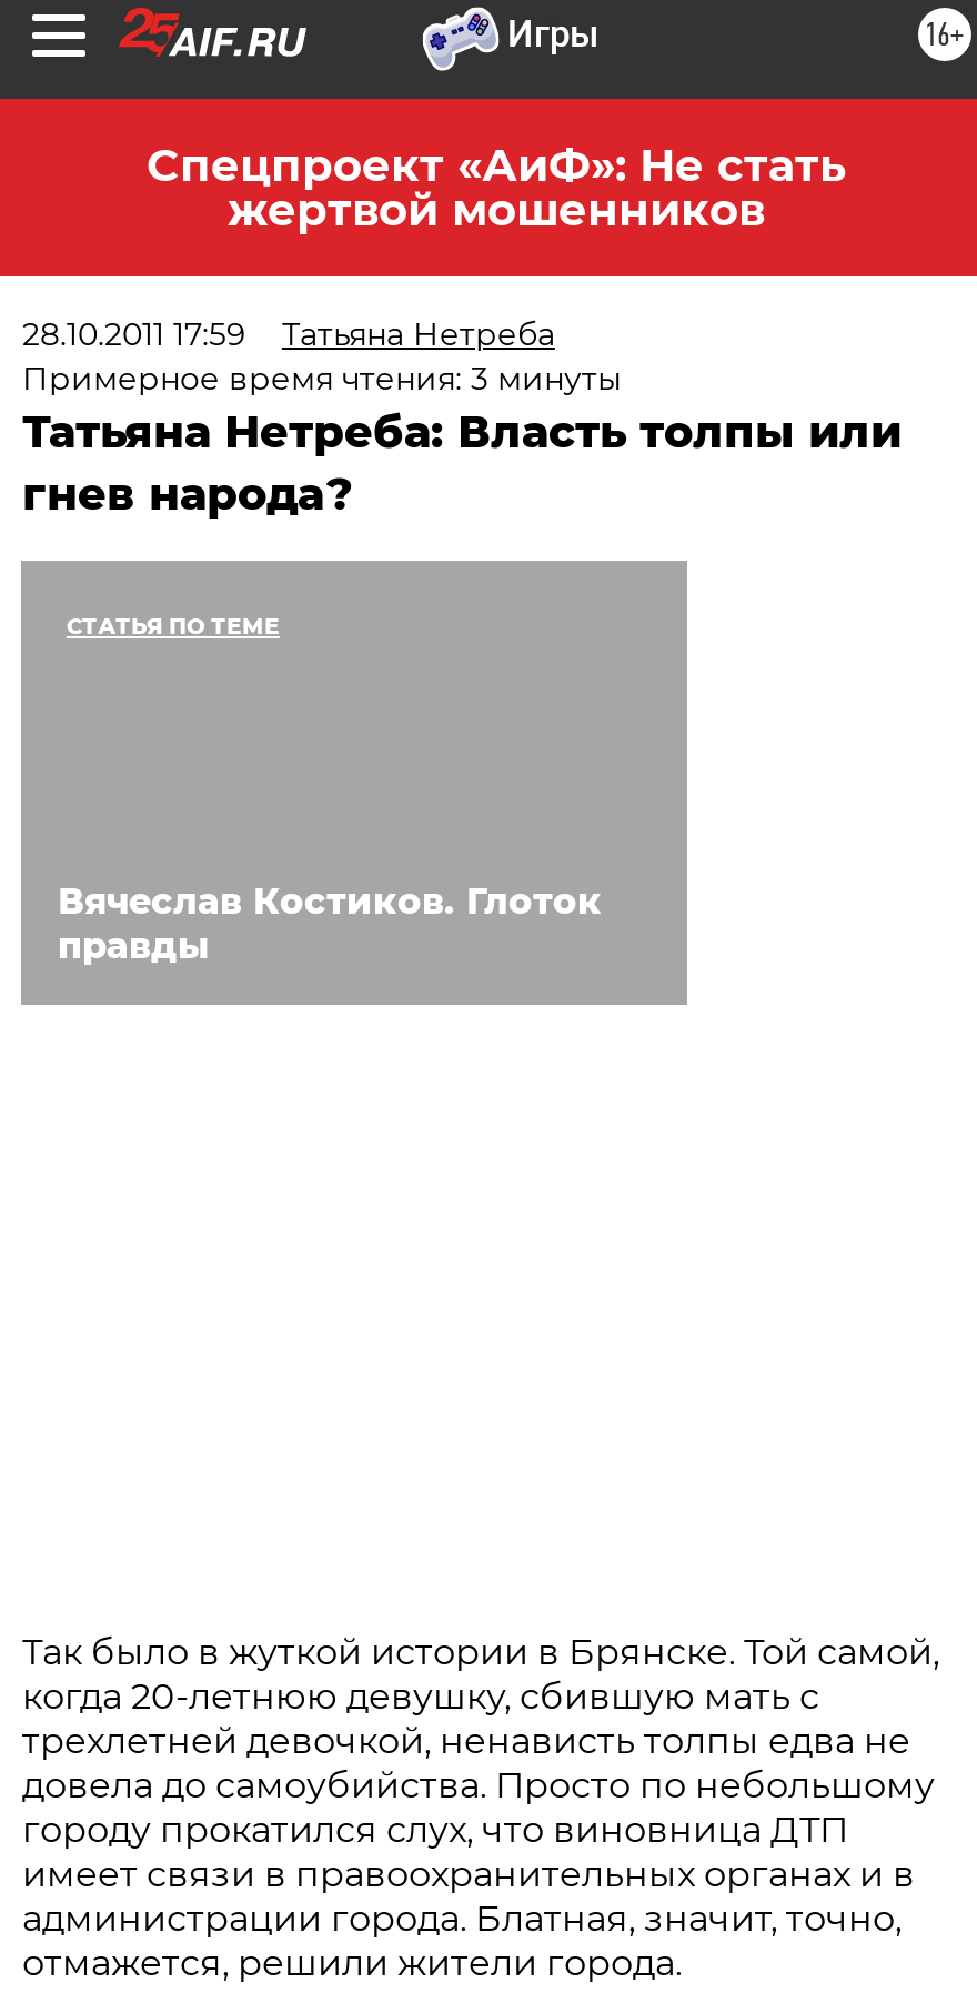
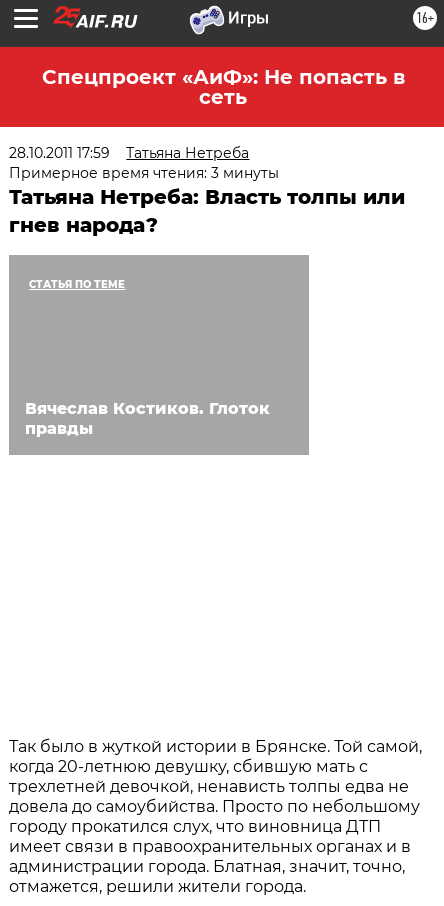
- Спецпроект «АиФ»: Не стать
- жертвой мошенников
+ Спецпроект «АиФ»: Не попасть в
+ сеть
